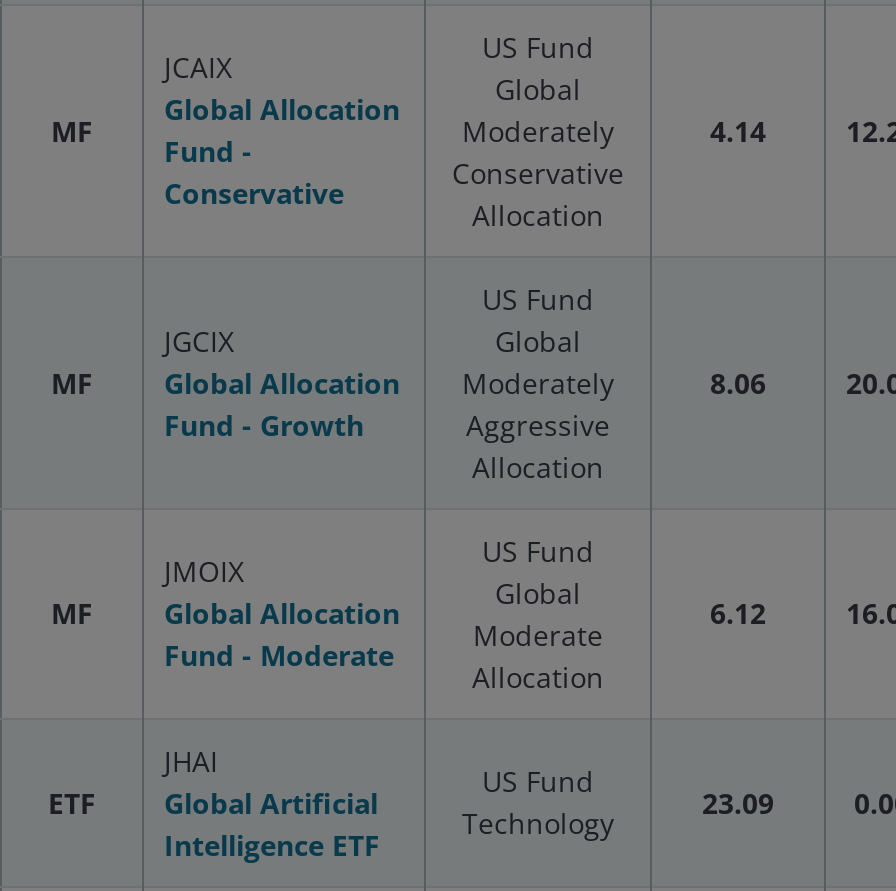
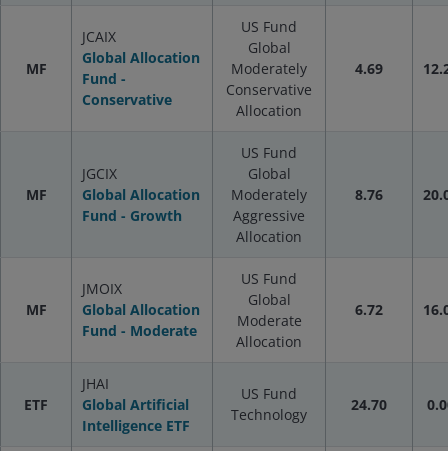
- 4.14
+ 4.69

- 8.06
+ 8.76

- 6.12
+ 6.72

- 23.09
+ 24.70
